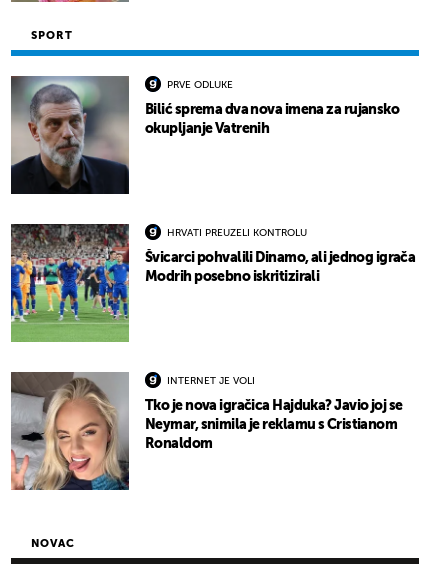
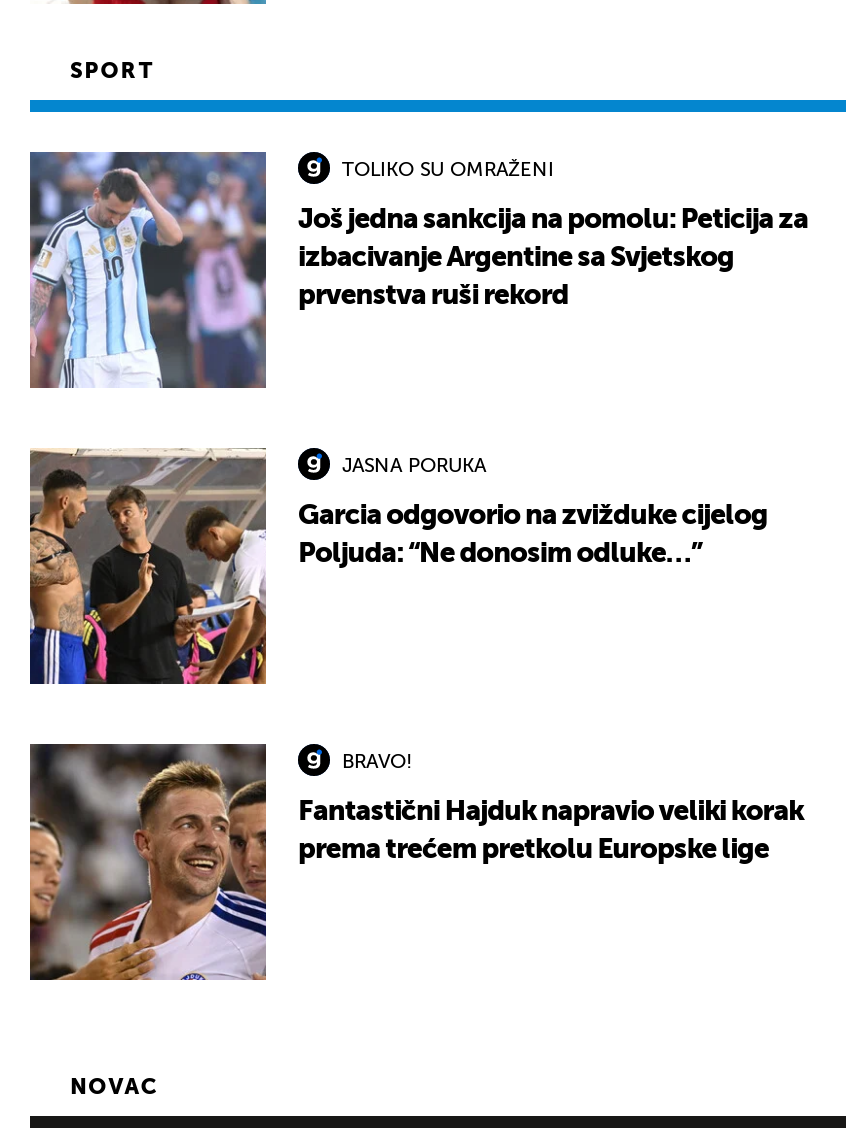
- [image]
- Bilić sprema dva nova imena za rujansko
- okupljanje Vatrenih
+ [image]
+ Još jedna sankcija na pomolu: Peticija za
+ izbacivanje Argentine sa Svjetskog
+ prvenstva ruši rekord

- PRVE ODLUKE
+ TOLIKO SU OMRAŽENI

- [image]
- Švicarci pohvalili Dinamo, ali jednog igrača
- Modrih posebno iskritizirali
+ [image]
+ Garcia odgovorio na zvižduke cijelog
+ Poljuda: “Ne donosim odluke…”

- HRVATI PREUZELI KONTROLU
+ JASNA PORUKA

- [image]
- Tko je nova igračica Hajduka? Javio joj se
- Neymar, snimila je reklamu s Cristianom
- Ronaldom
+ [image]
+ Fantastični Hajduk napravio veliki korak
+ prema trećem pretkolu Europske lige

- INTERNET JE VOLI
+ BRAVO!
